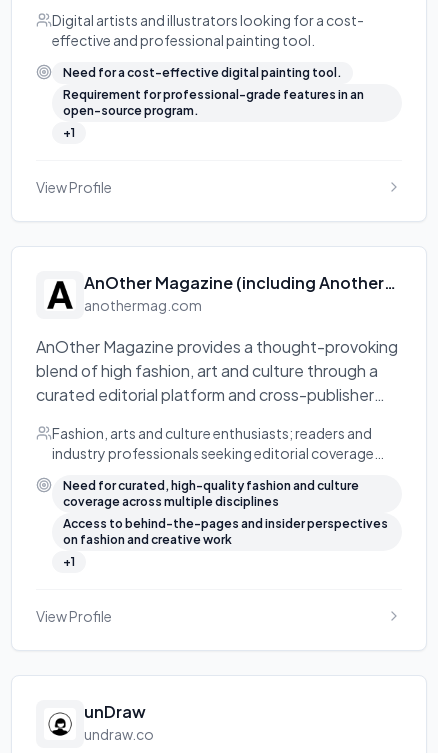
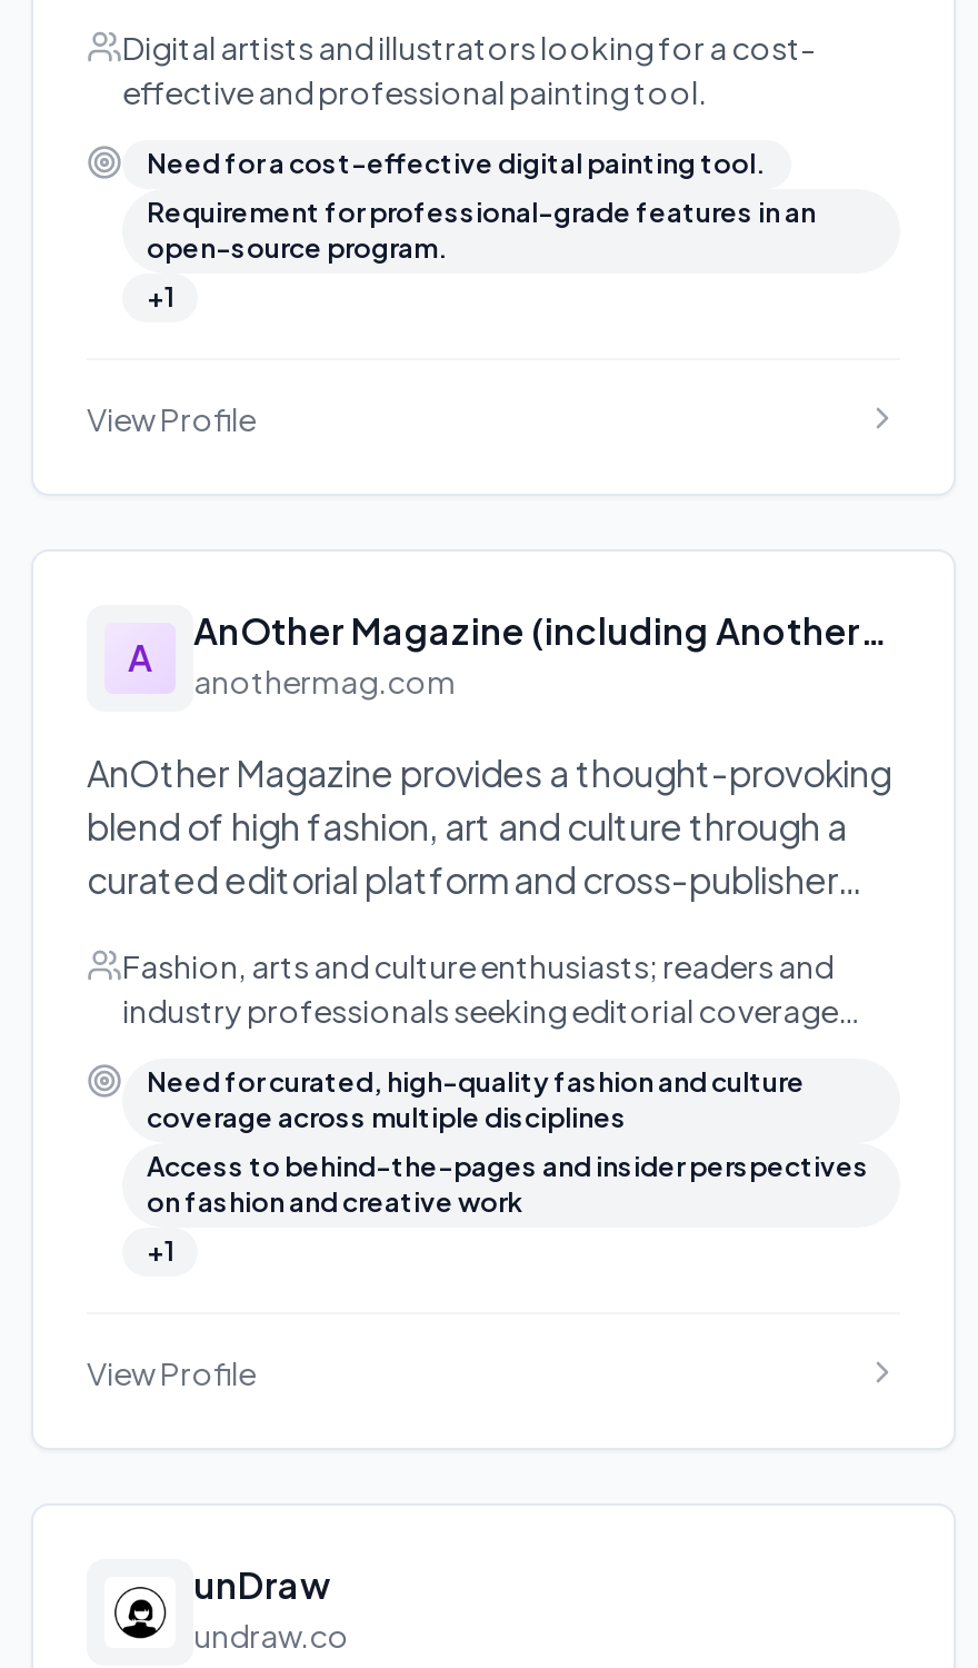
+ A
